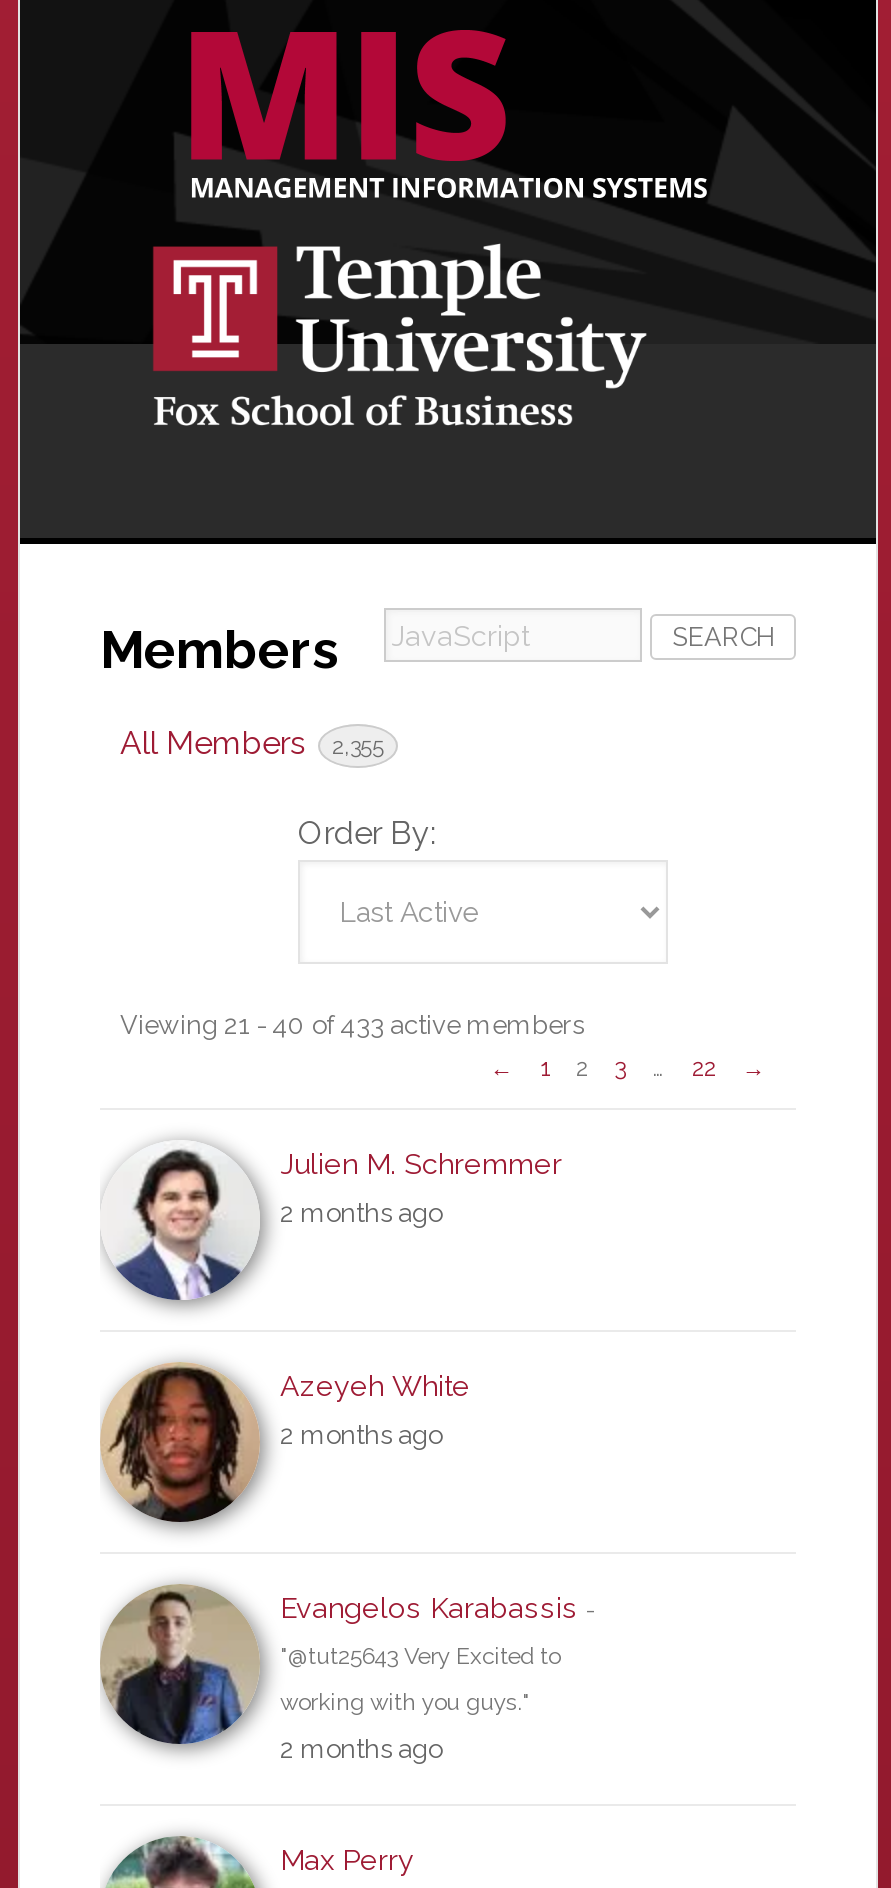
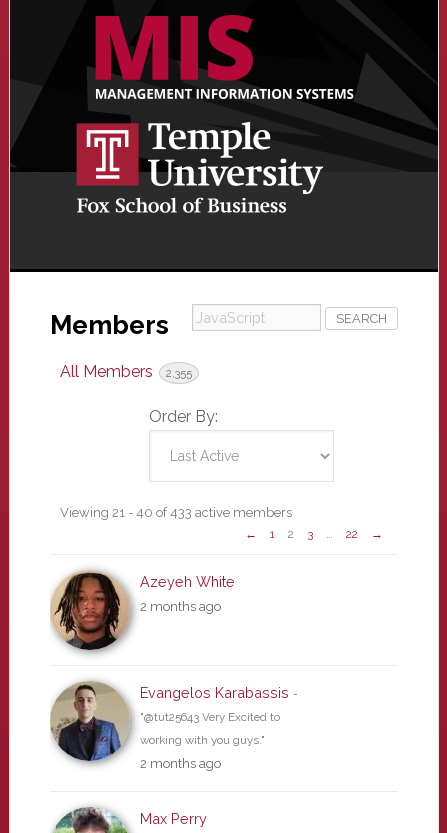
- [image]
- Julien M. Schremmer
- 2 months ago
